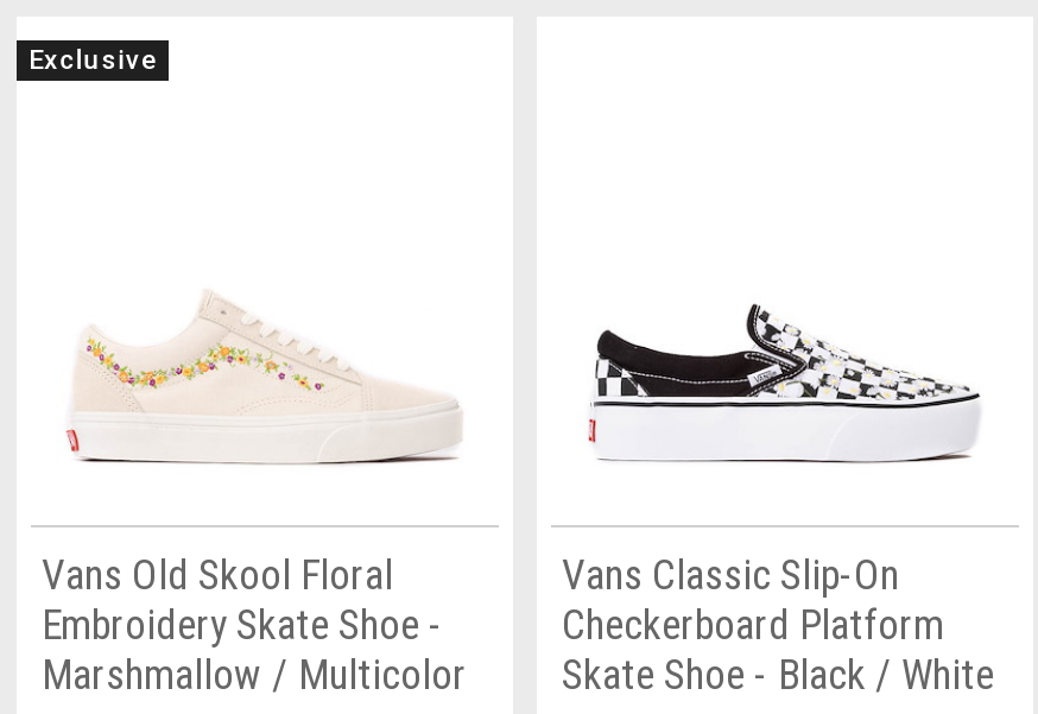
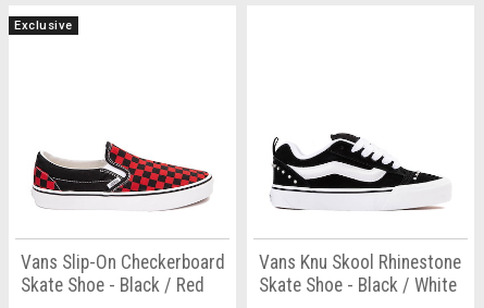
- [image]
- Vans Old Skool Floral
- Embroidery Skate Shoe -
- Marshmallow / Multicolor
+ [image]
+ Vans Slip-On Checkerboard
+ Skate Shoe - Black / Red

- [image]
+ [image]

- Vans Classic Slip-On
- Checkerboard Platform
+ Vans Knu Skool Rhinestone
